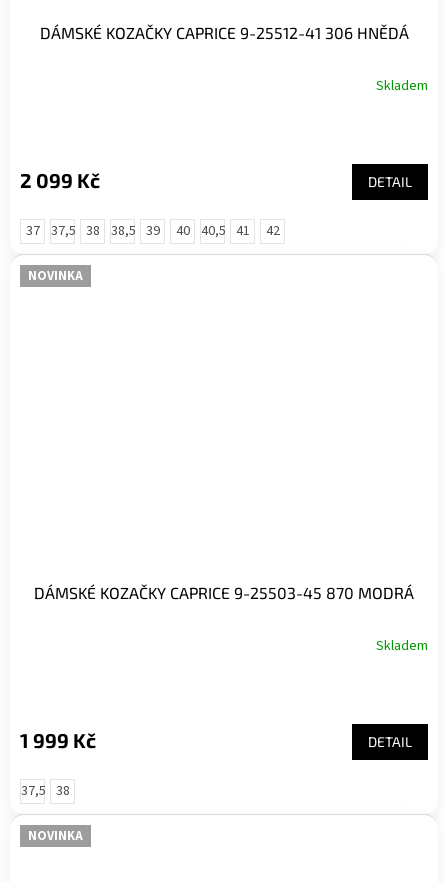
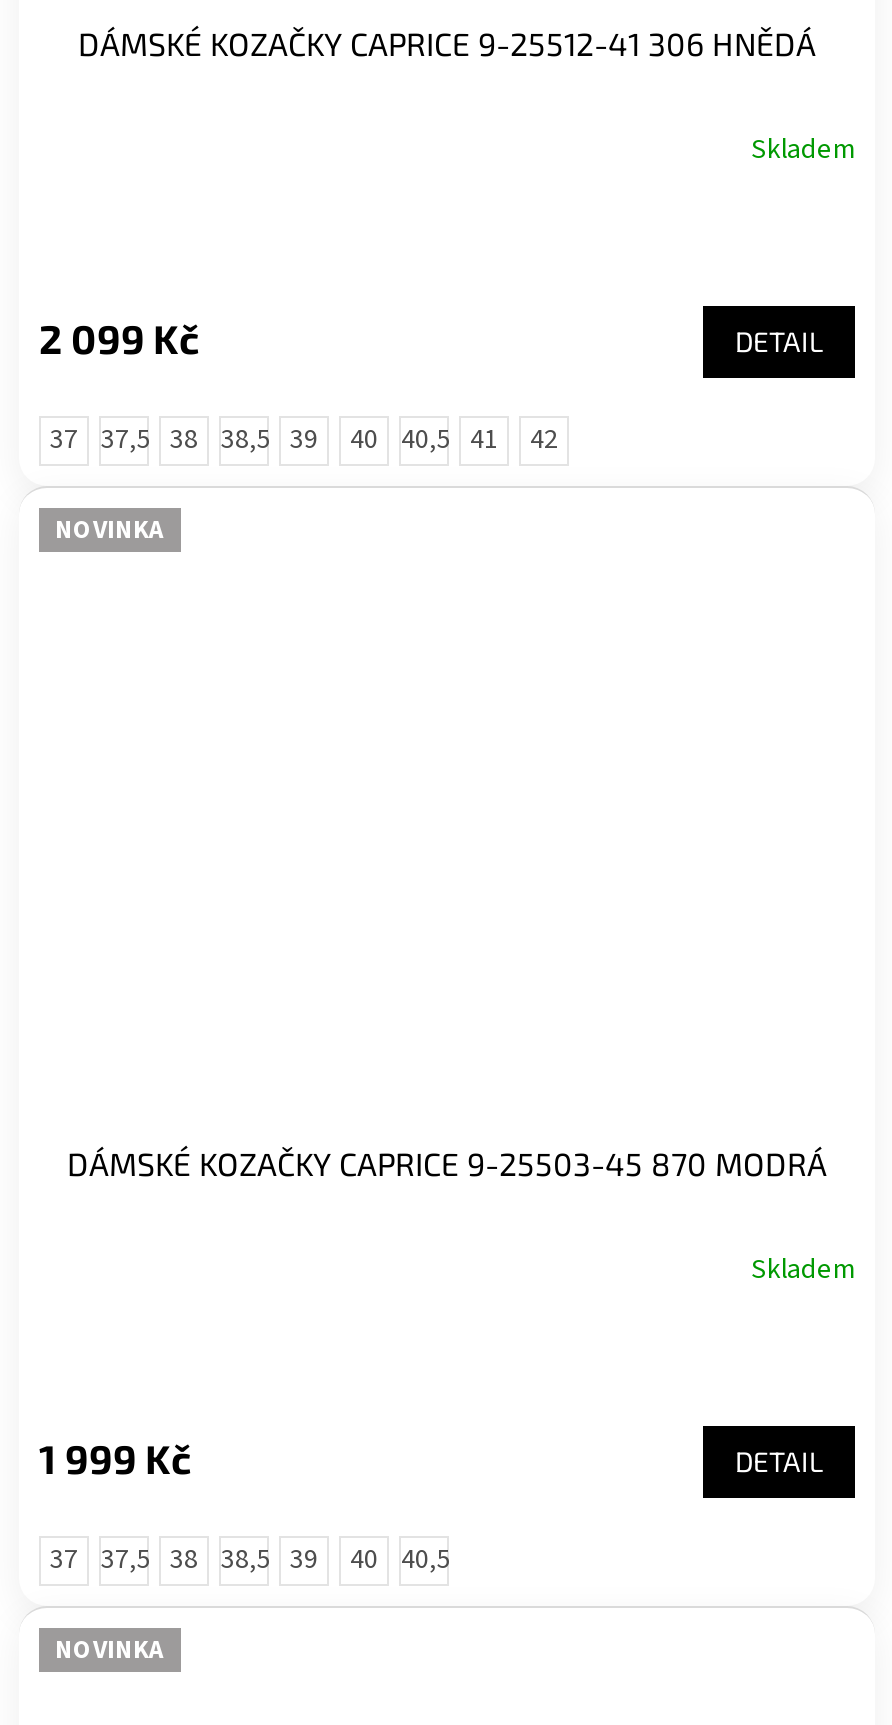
- 37,5 38
+ 37 37,5 38 38,5 39
+ 40 40,5
